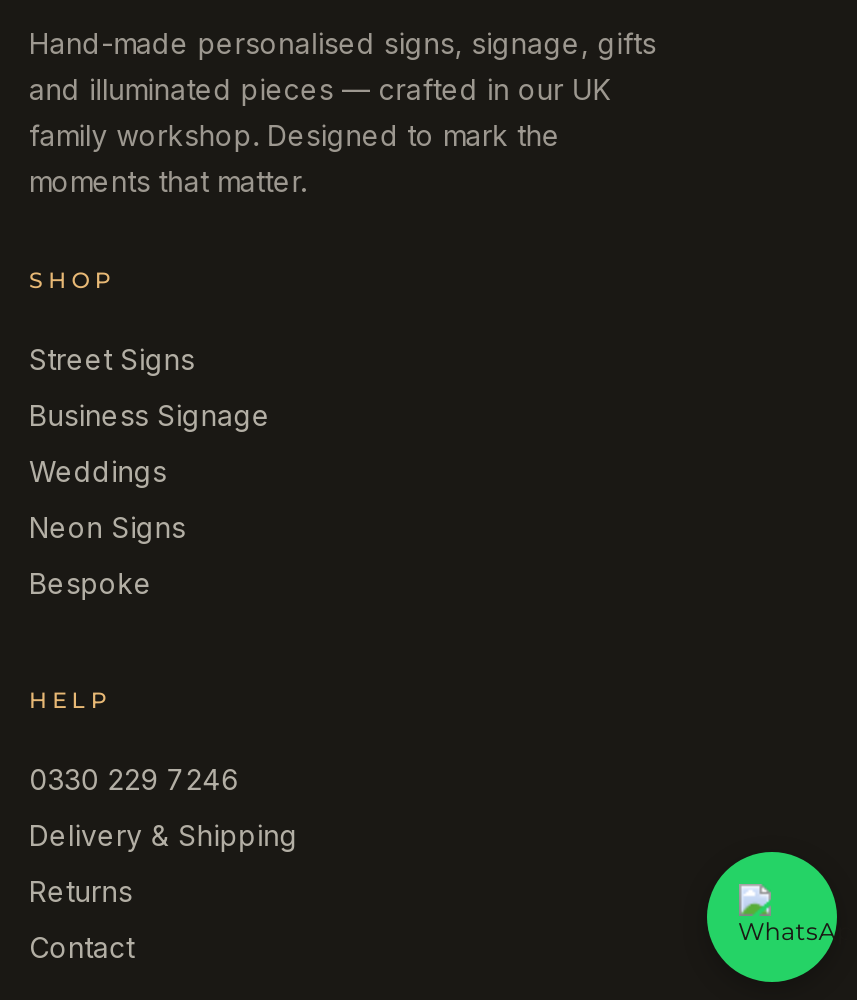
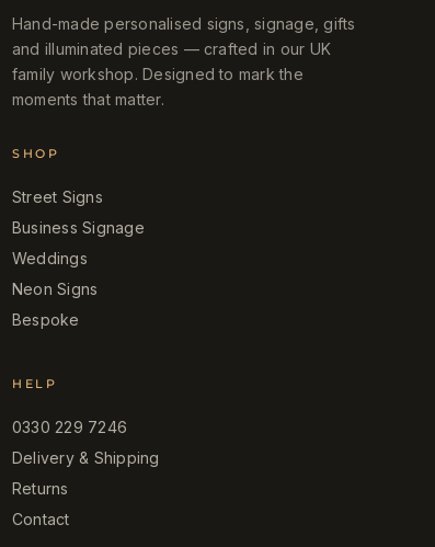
- [image]
